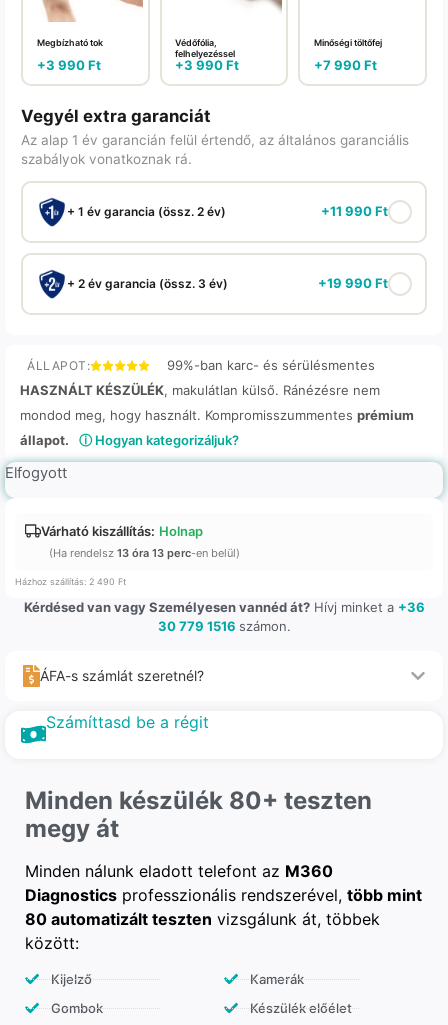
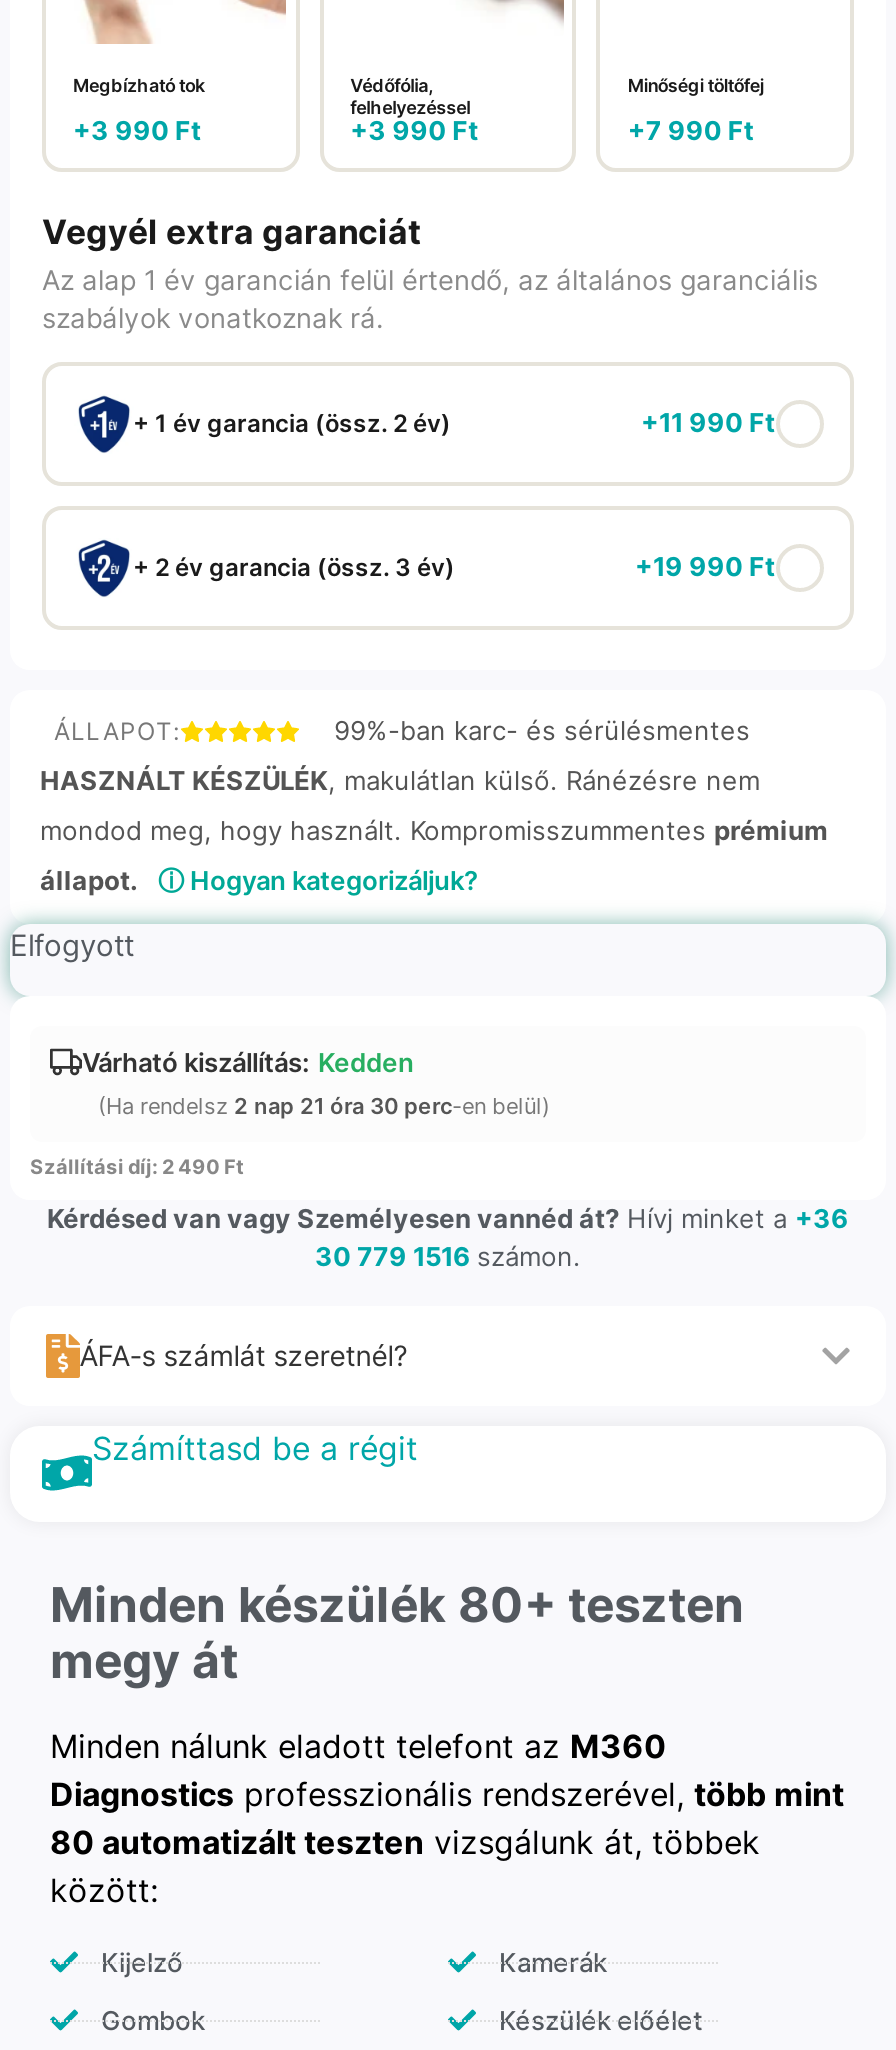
- Várható kiszállítás: Holnap
- (Ha rendelsz 13 óra 13 perc-en belül)
+ Várható kiszállítás: Kedden
+ (Ha rendelsz 2 nap 21 óra 30 perc-en belül)

- Házhoz szállítás: 2 490 Ft
+ Szállítási díj: 2 490 Ft
